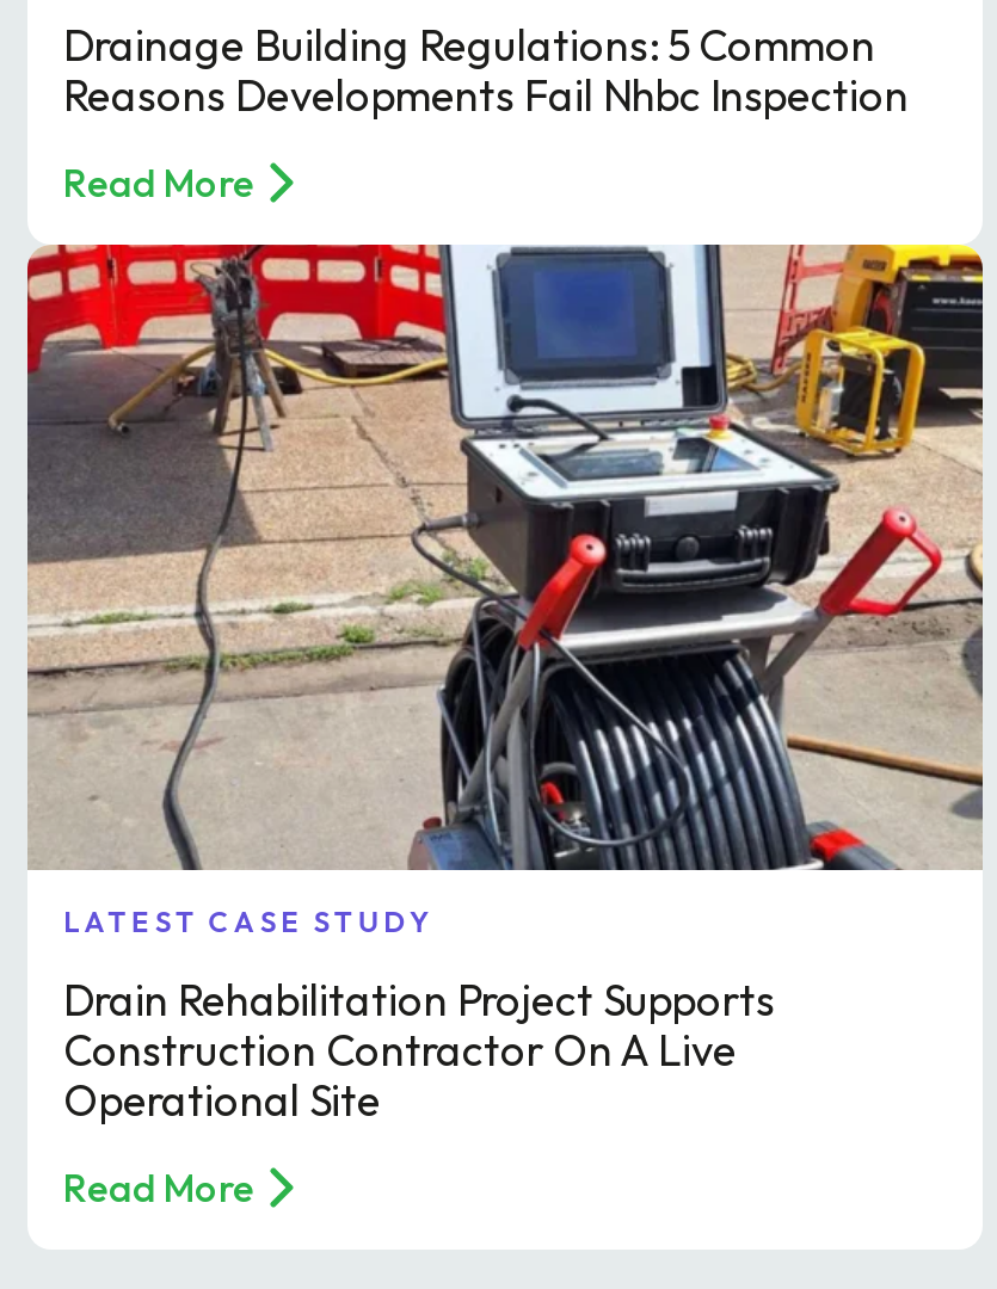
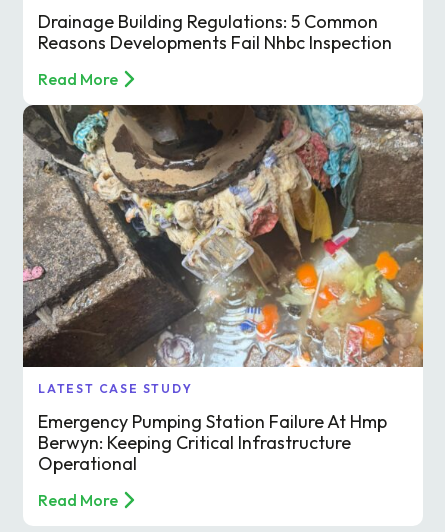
- [image]
+ [image]

- Drain Rehabilitation Project Supports
- Construction Contractor On A Live
- Operational Site
+ Emergency Pumping Station Failure At Hmp
+ Berwyn: Keeping Critical Infrastructure
+ Operational
